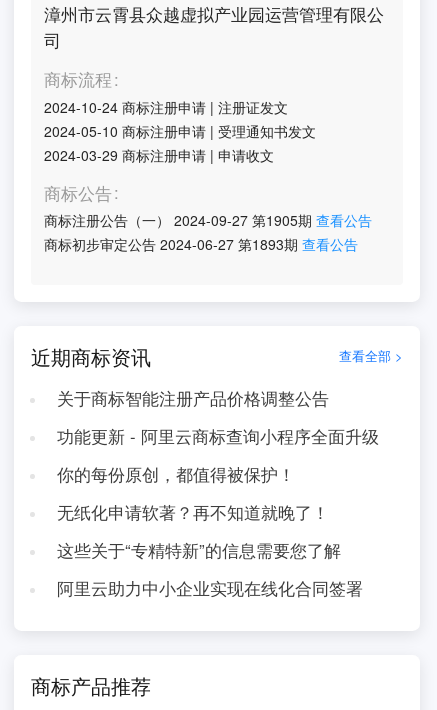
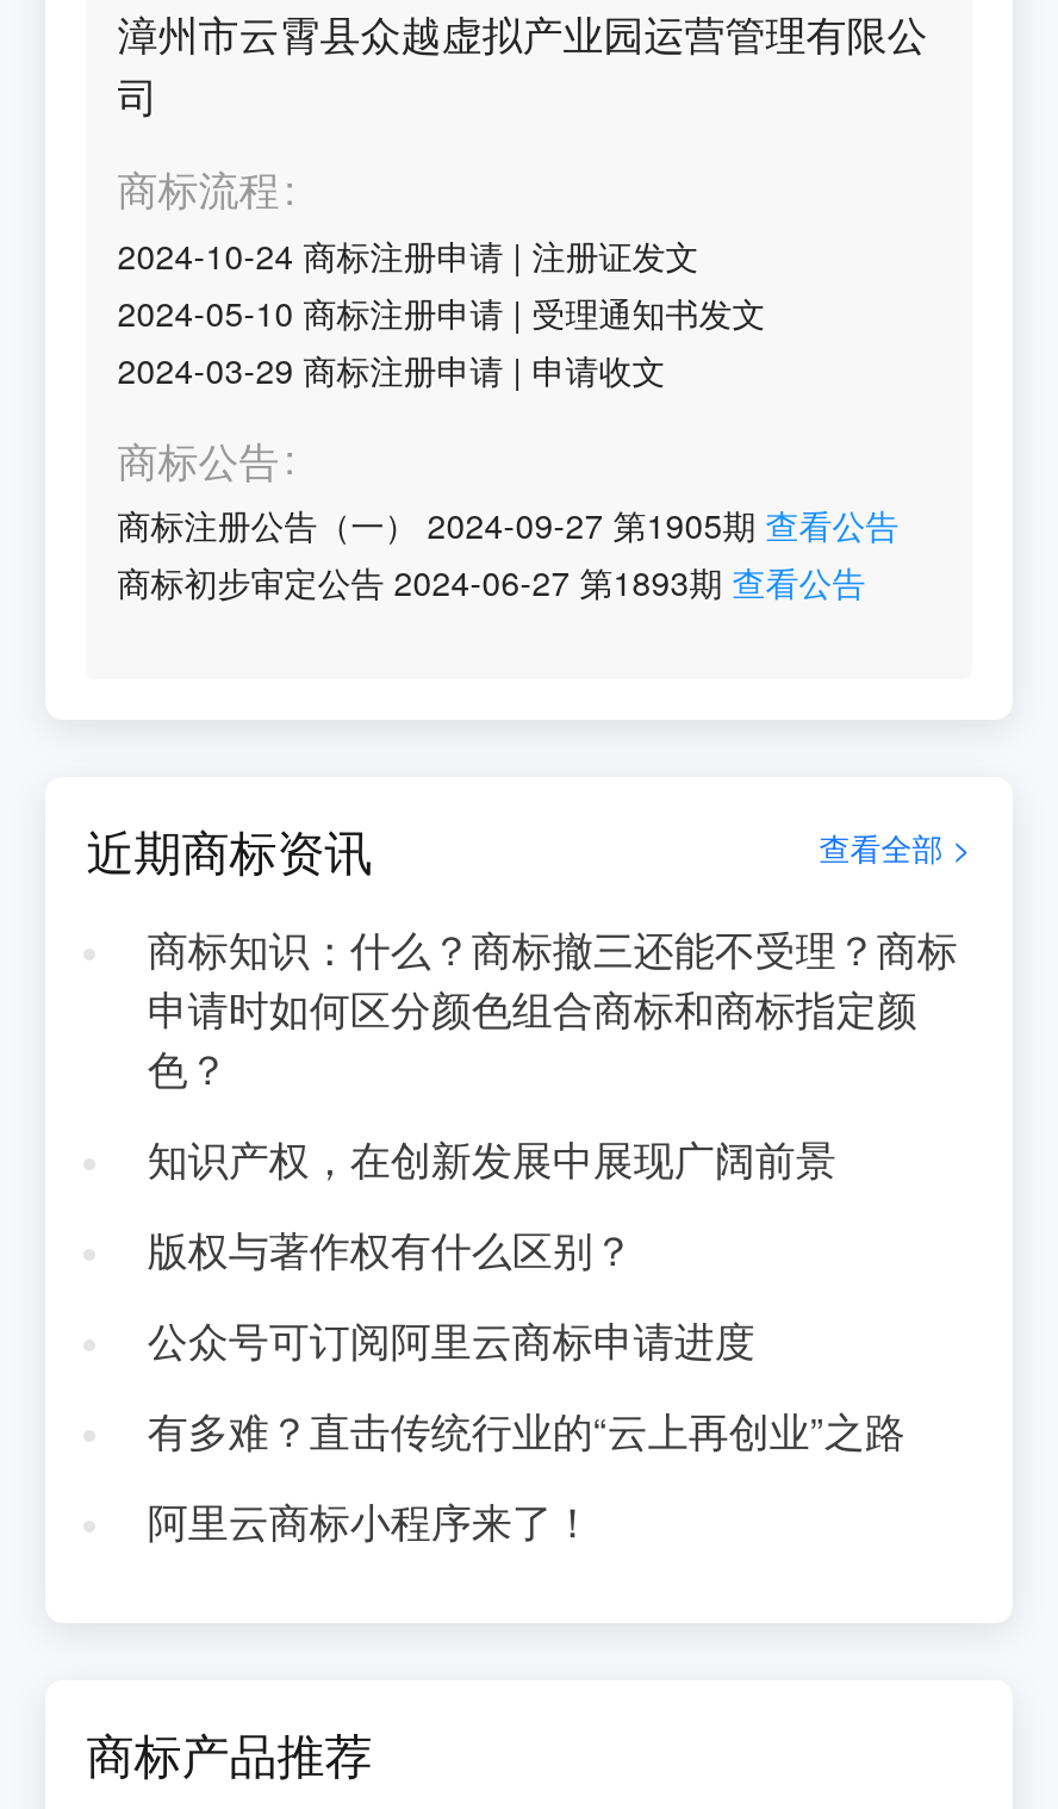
- 关于商标智能注册产品价格调整公告
+ 商标知识：什么？商标撤三还能不受理？商标
+ 申请时如何区分颜色组合商标和商标指定颜
+ 色？

- 功能更新 - 阿里云商标查询小程序全面升级
+ 知识产权，在创新发展中展现广阔前景

- 你的每份原创，都值得被保护！
+ 版权与著作权有什么区别？

- 无纸化申请软著？再不知道就晚了！
+ 公众号可订阅阿里云商标申请进度

- 这些关于“专精特新”的信息需要您了解
+ 有多难？直击传统行业的“云上再创业”之路

- 阿里云助力中小企业实现在线化合同签署
+ 阿里云商标小程序来了！
